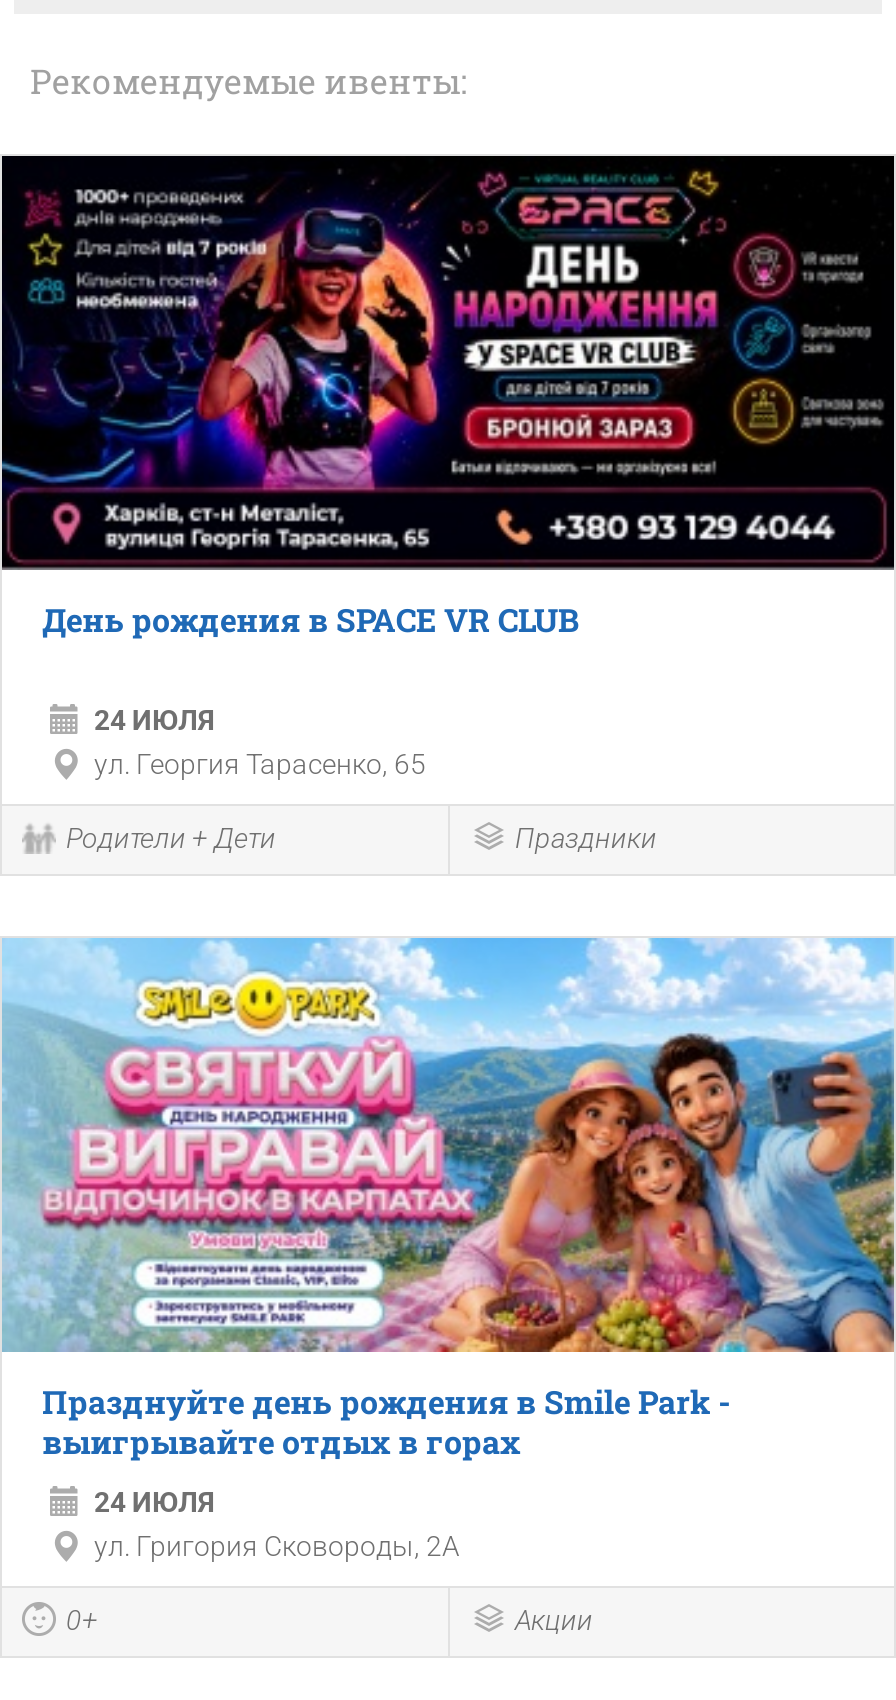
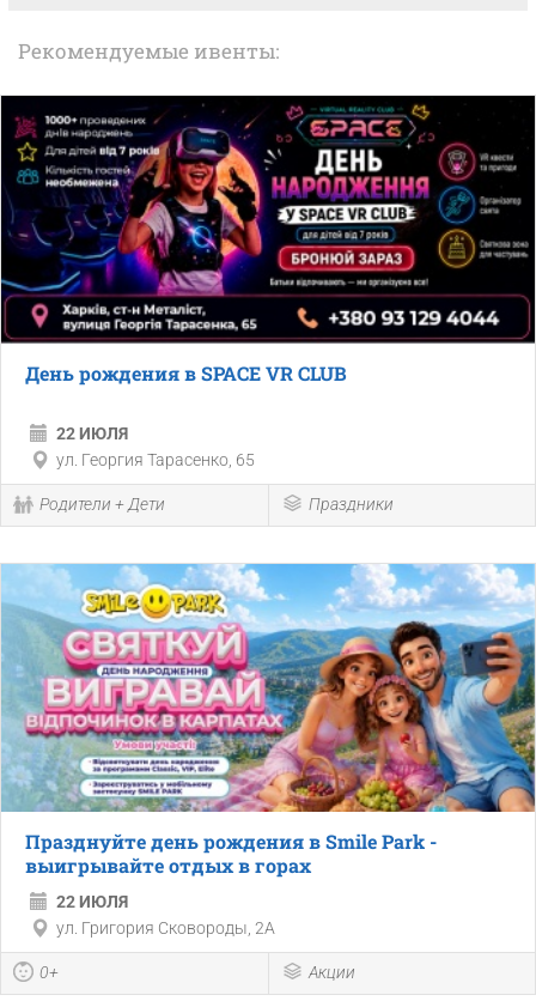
- 24 ИЮЛЯ
+ 22 ИЮЛЯ

- 24 ИЮЛЯ
+ 22 ИЮЛЯ
